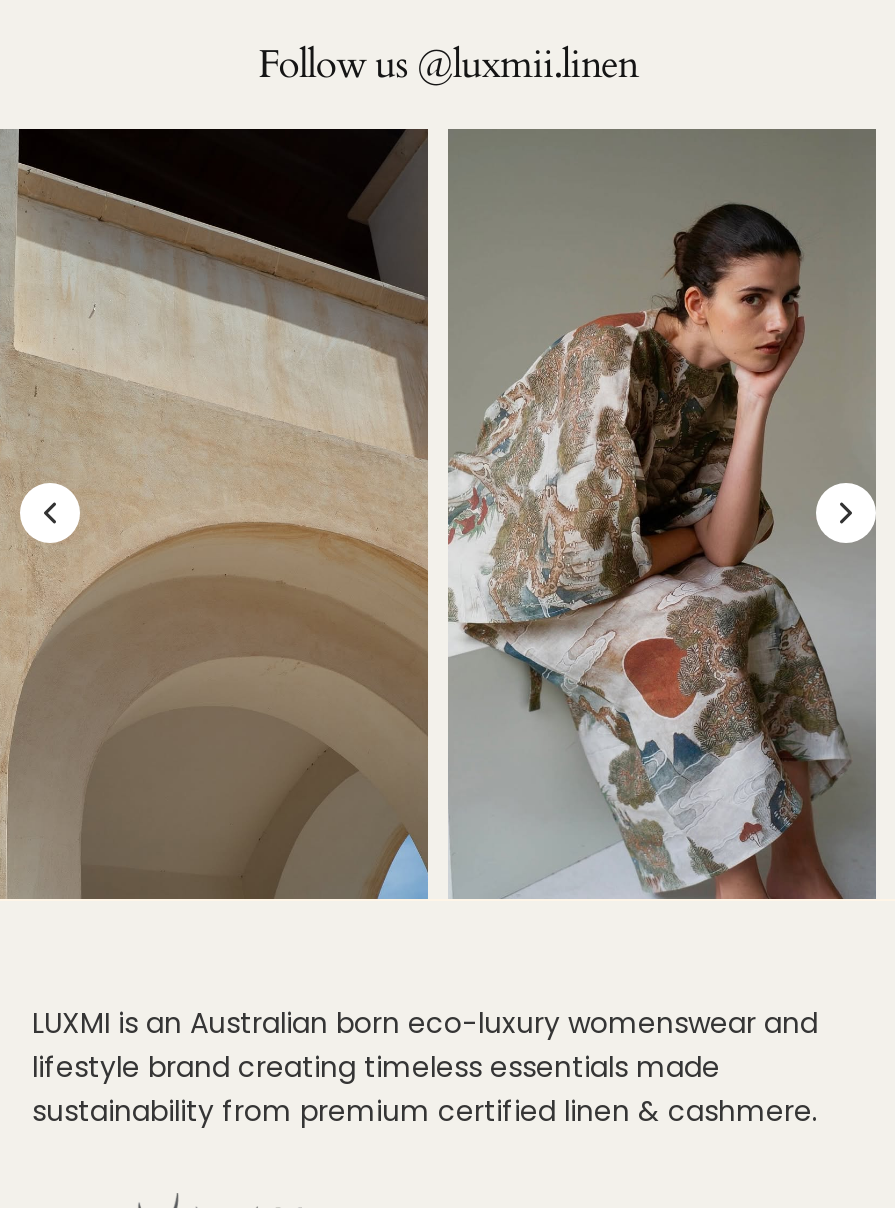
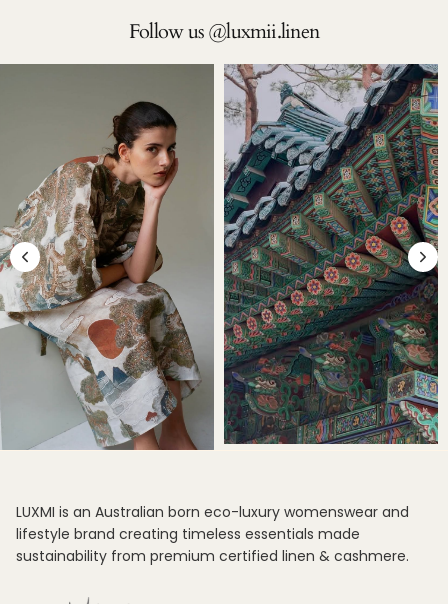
- [image]
+ [image]

- [image]
+ [image]
